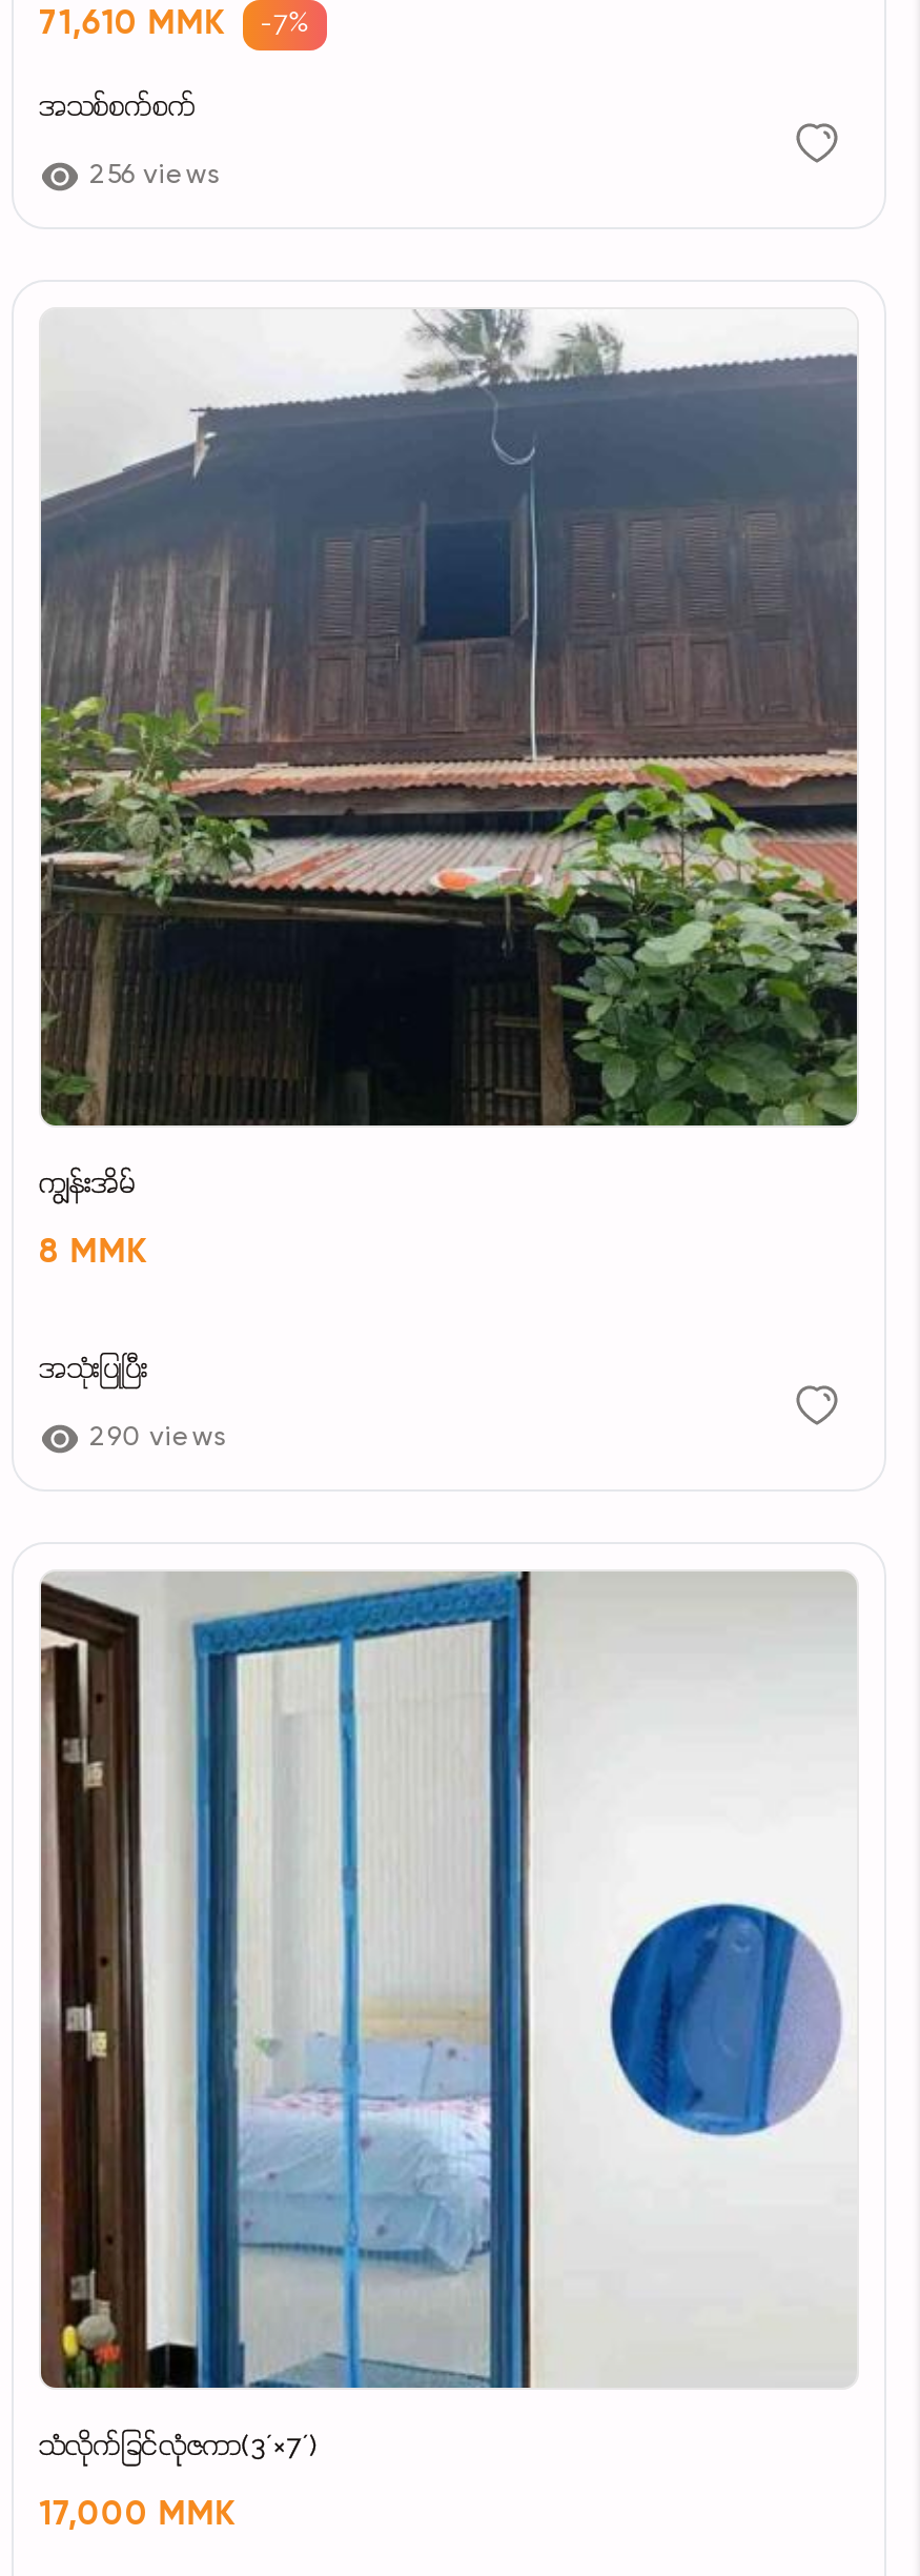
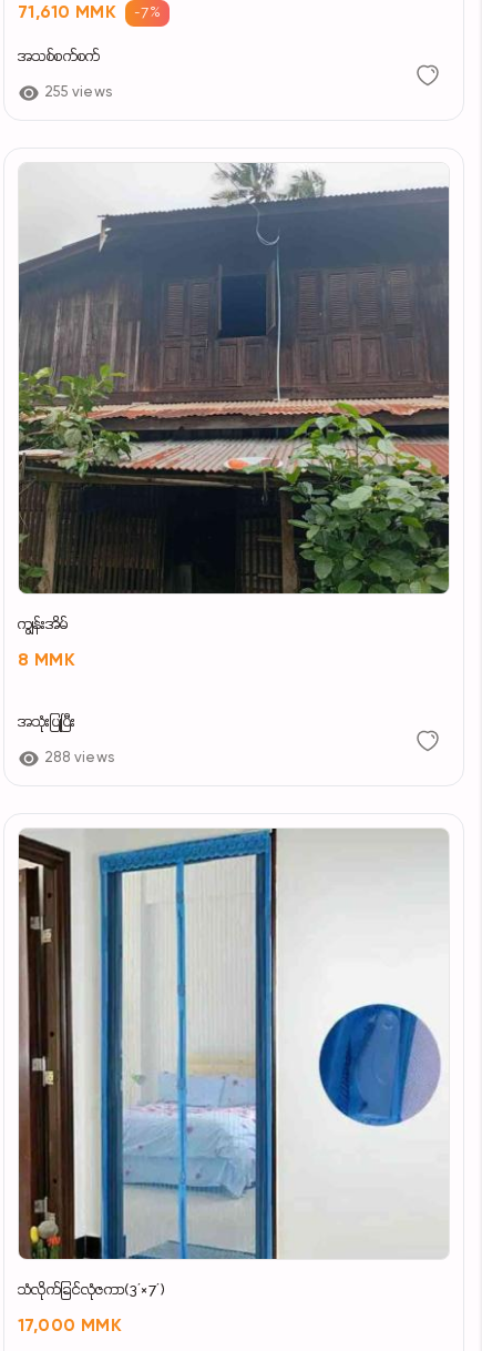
- 256 views
+ 255 views

- 290 views
+ 288 views
